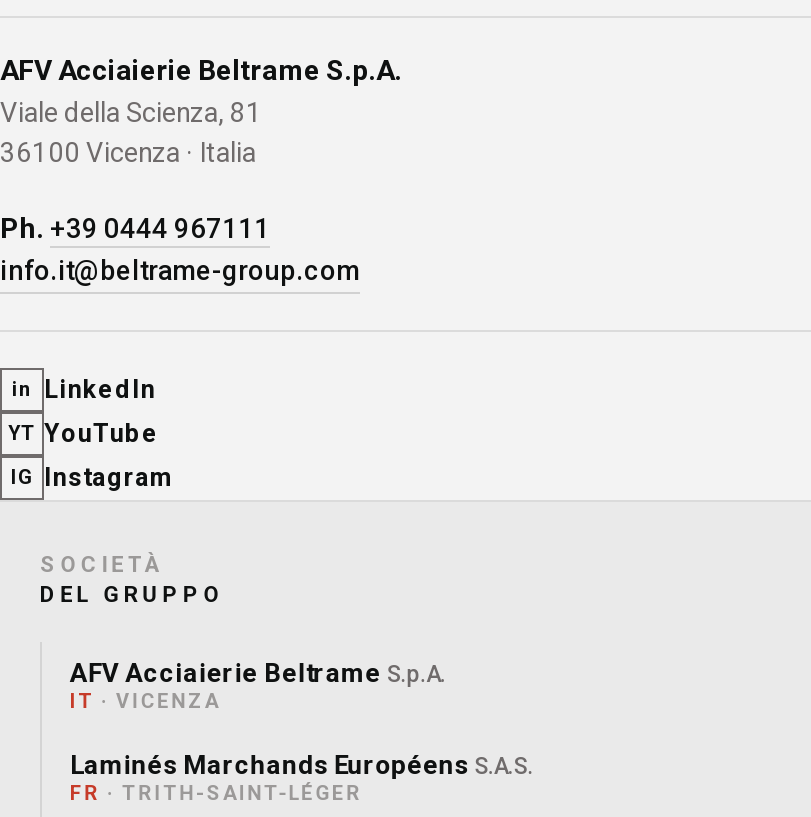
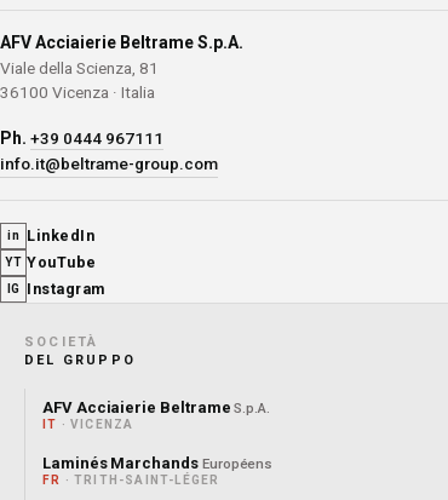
- Laminés Marchands Européens S.A.S.
+ Laminés Marchands Européens
